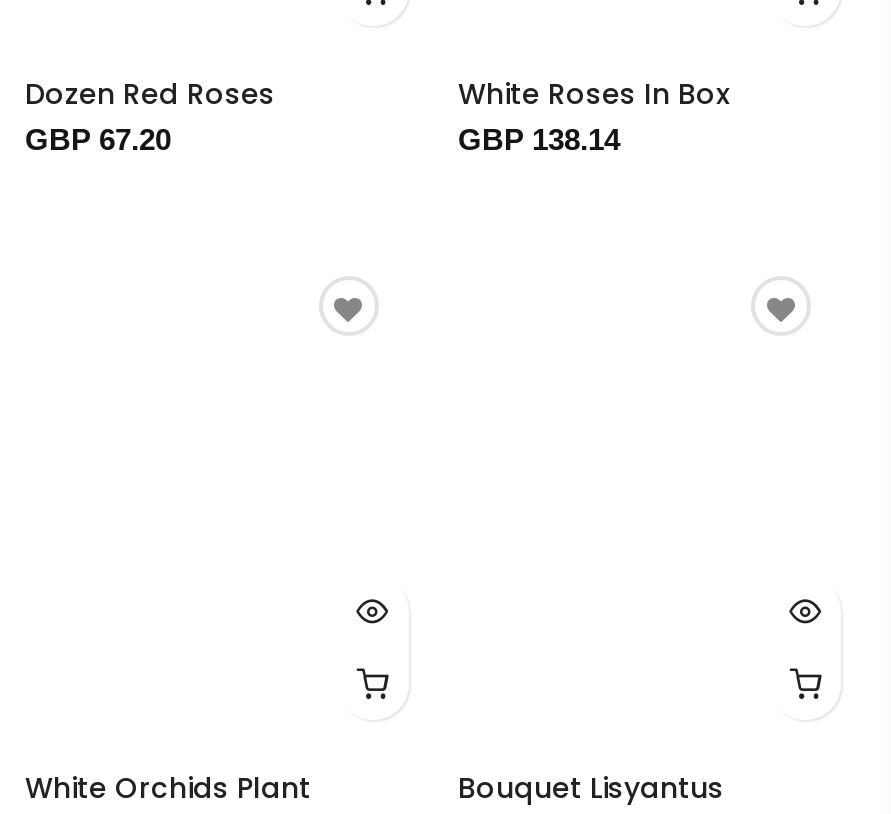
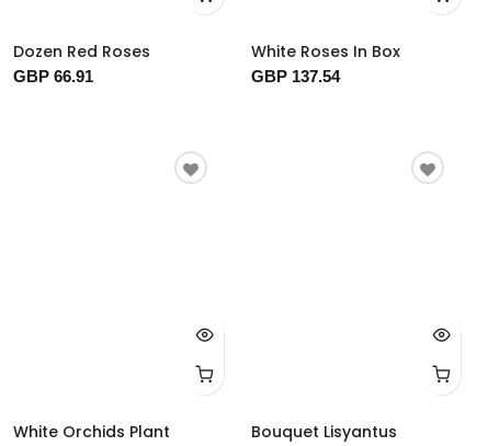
- GBP 67.20
+ GBP 66.91

- GBP 138.14
+ GBP 137.54
